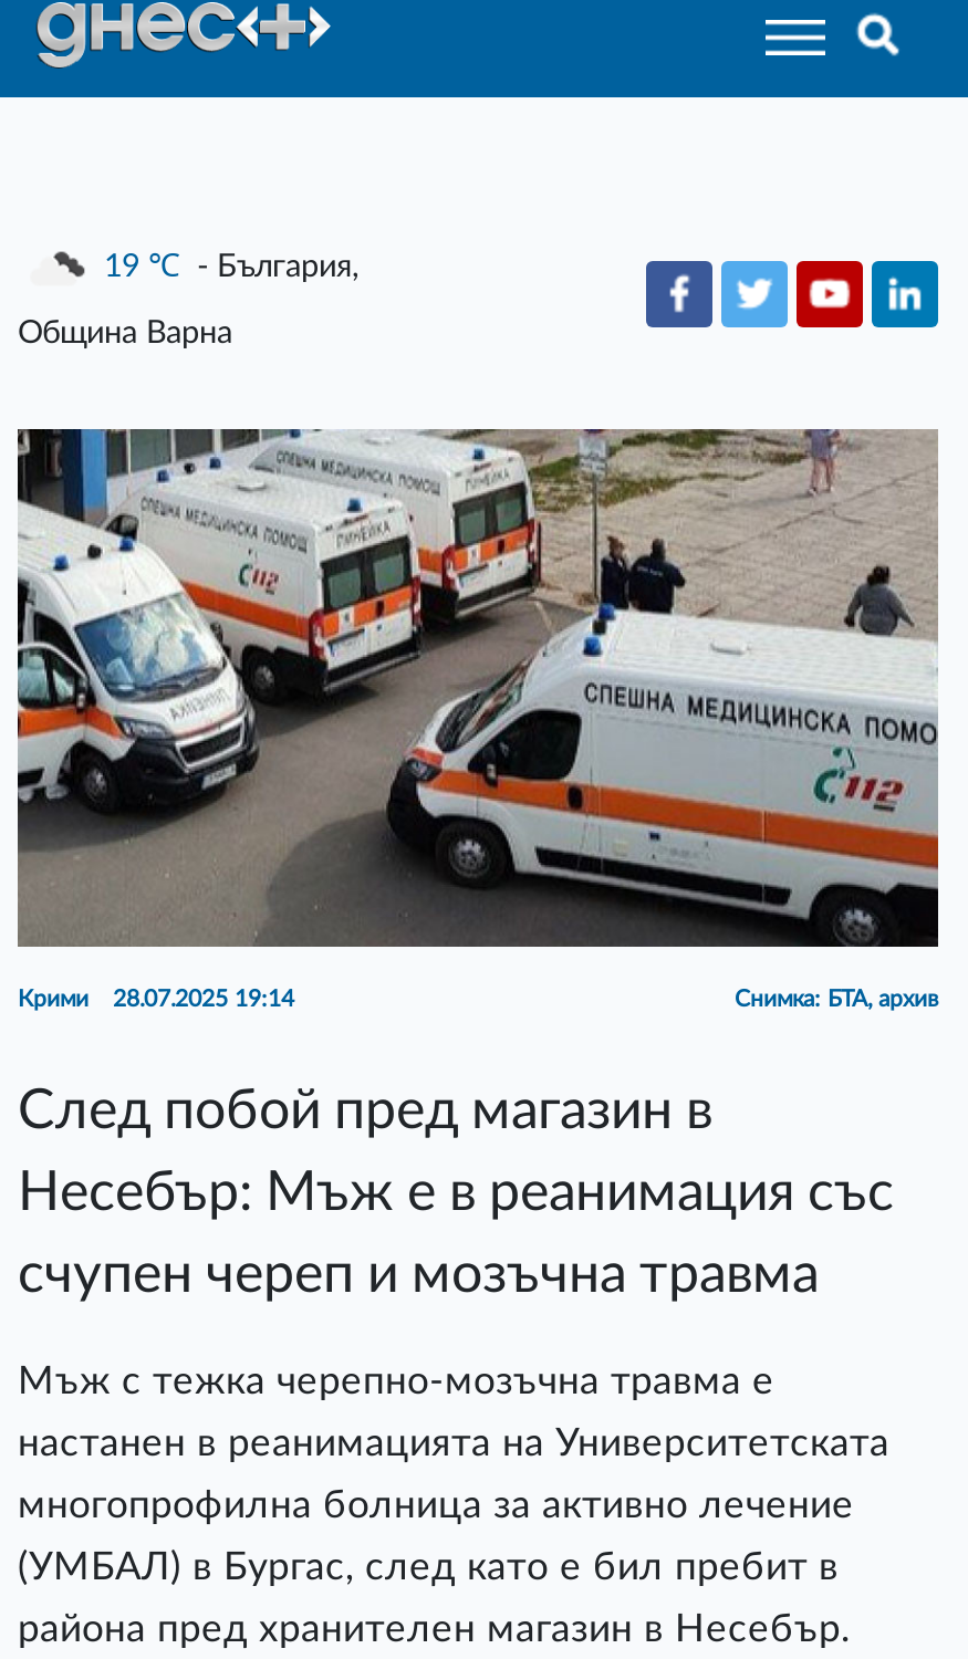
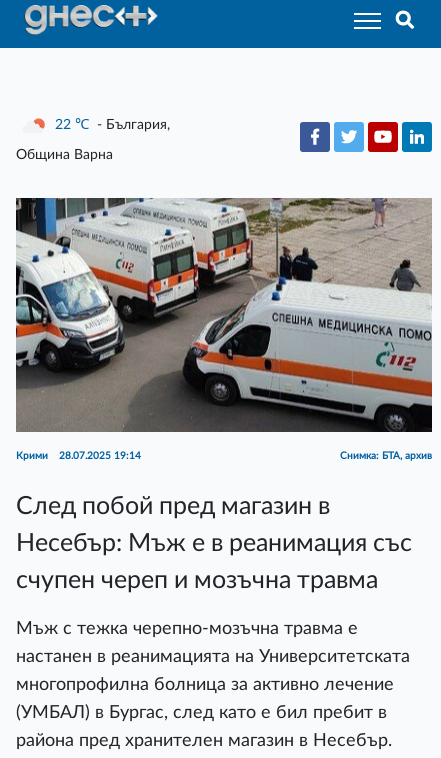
- 19 ℃ - България,
+ 22 ℃ - България,
